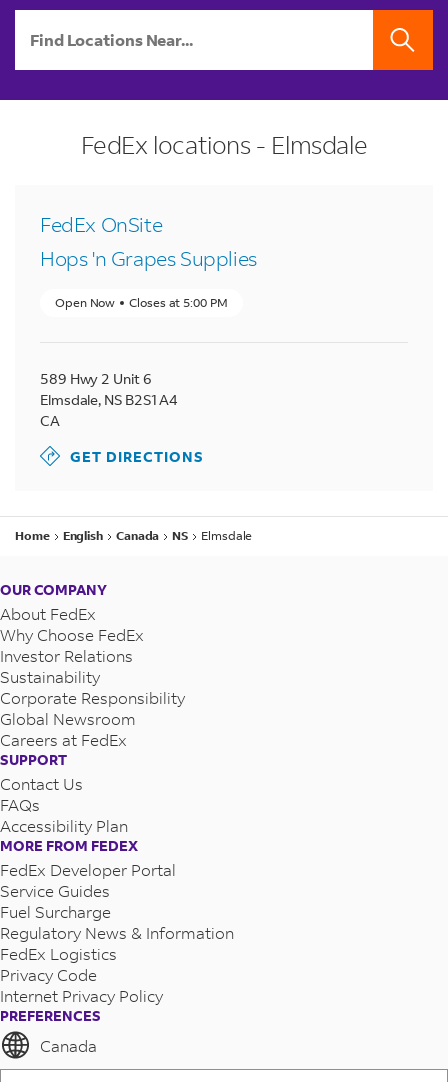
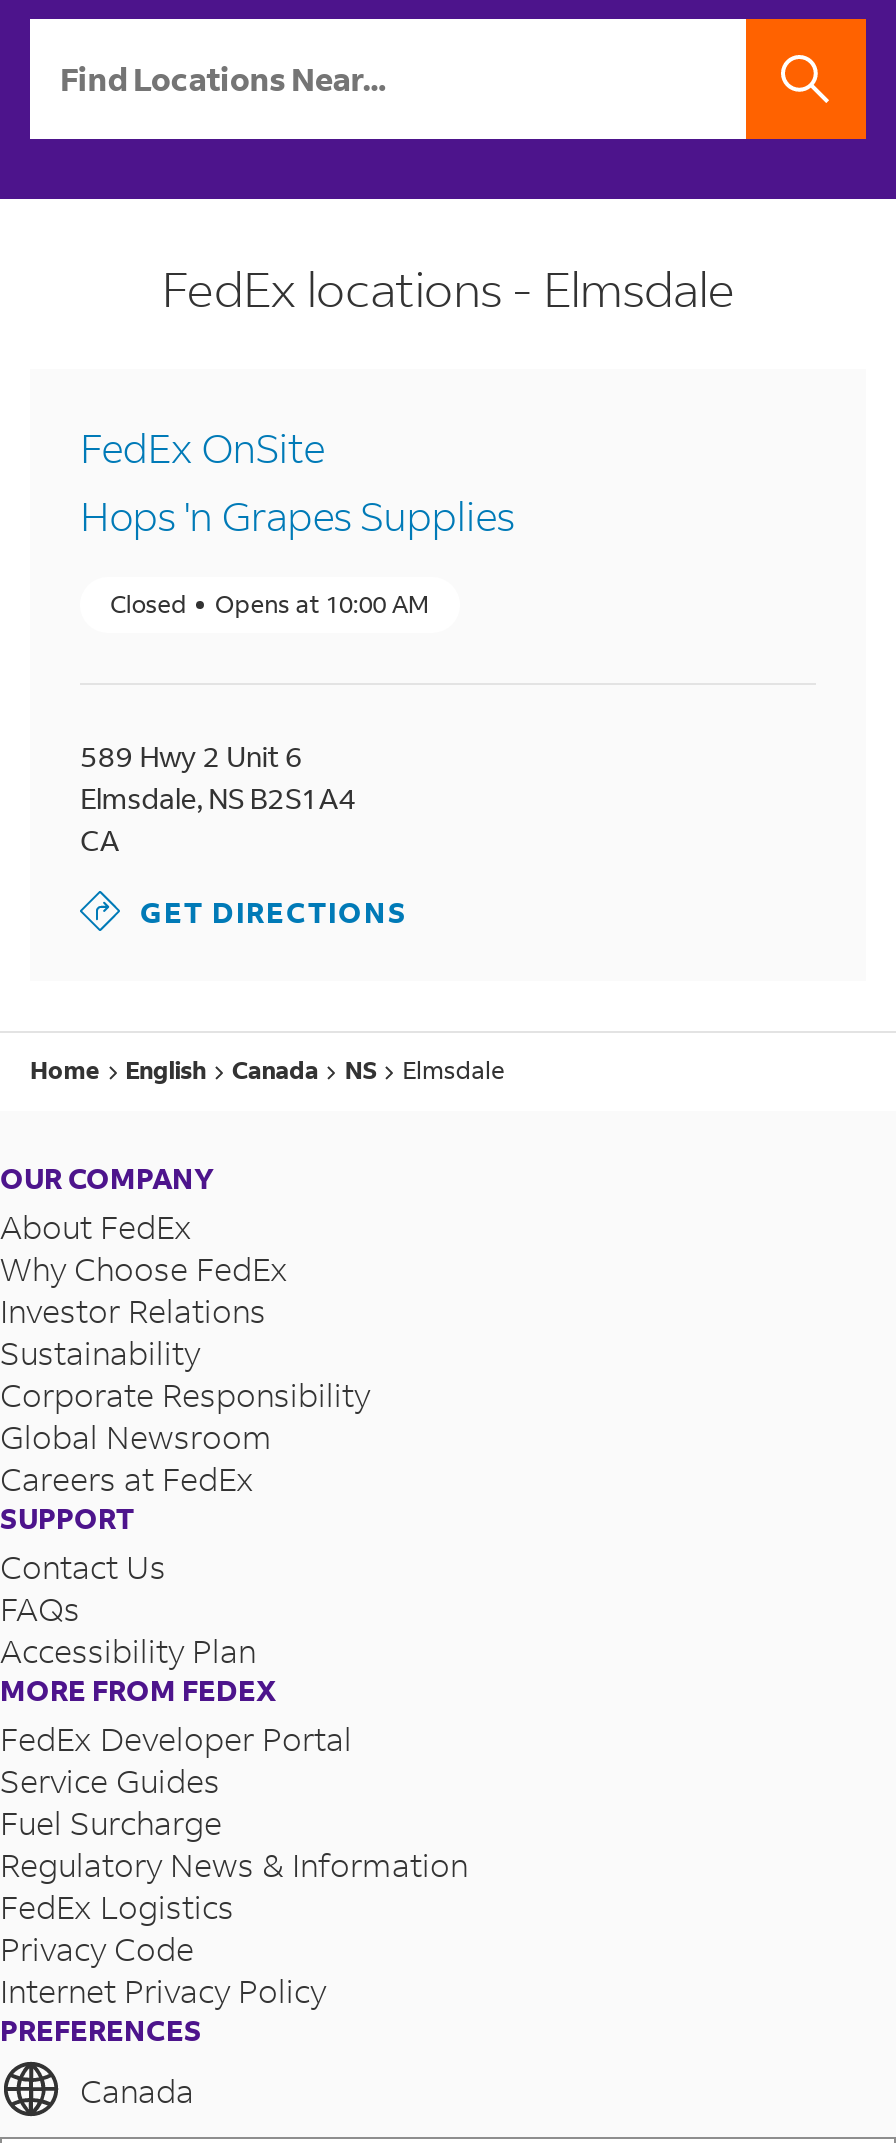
- Open Now
- Closes at 5:00 PM
+ Closed
+ Opens at 10:00 AM
